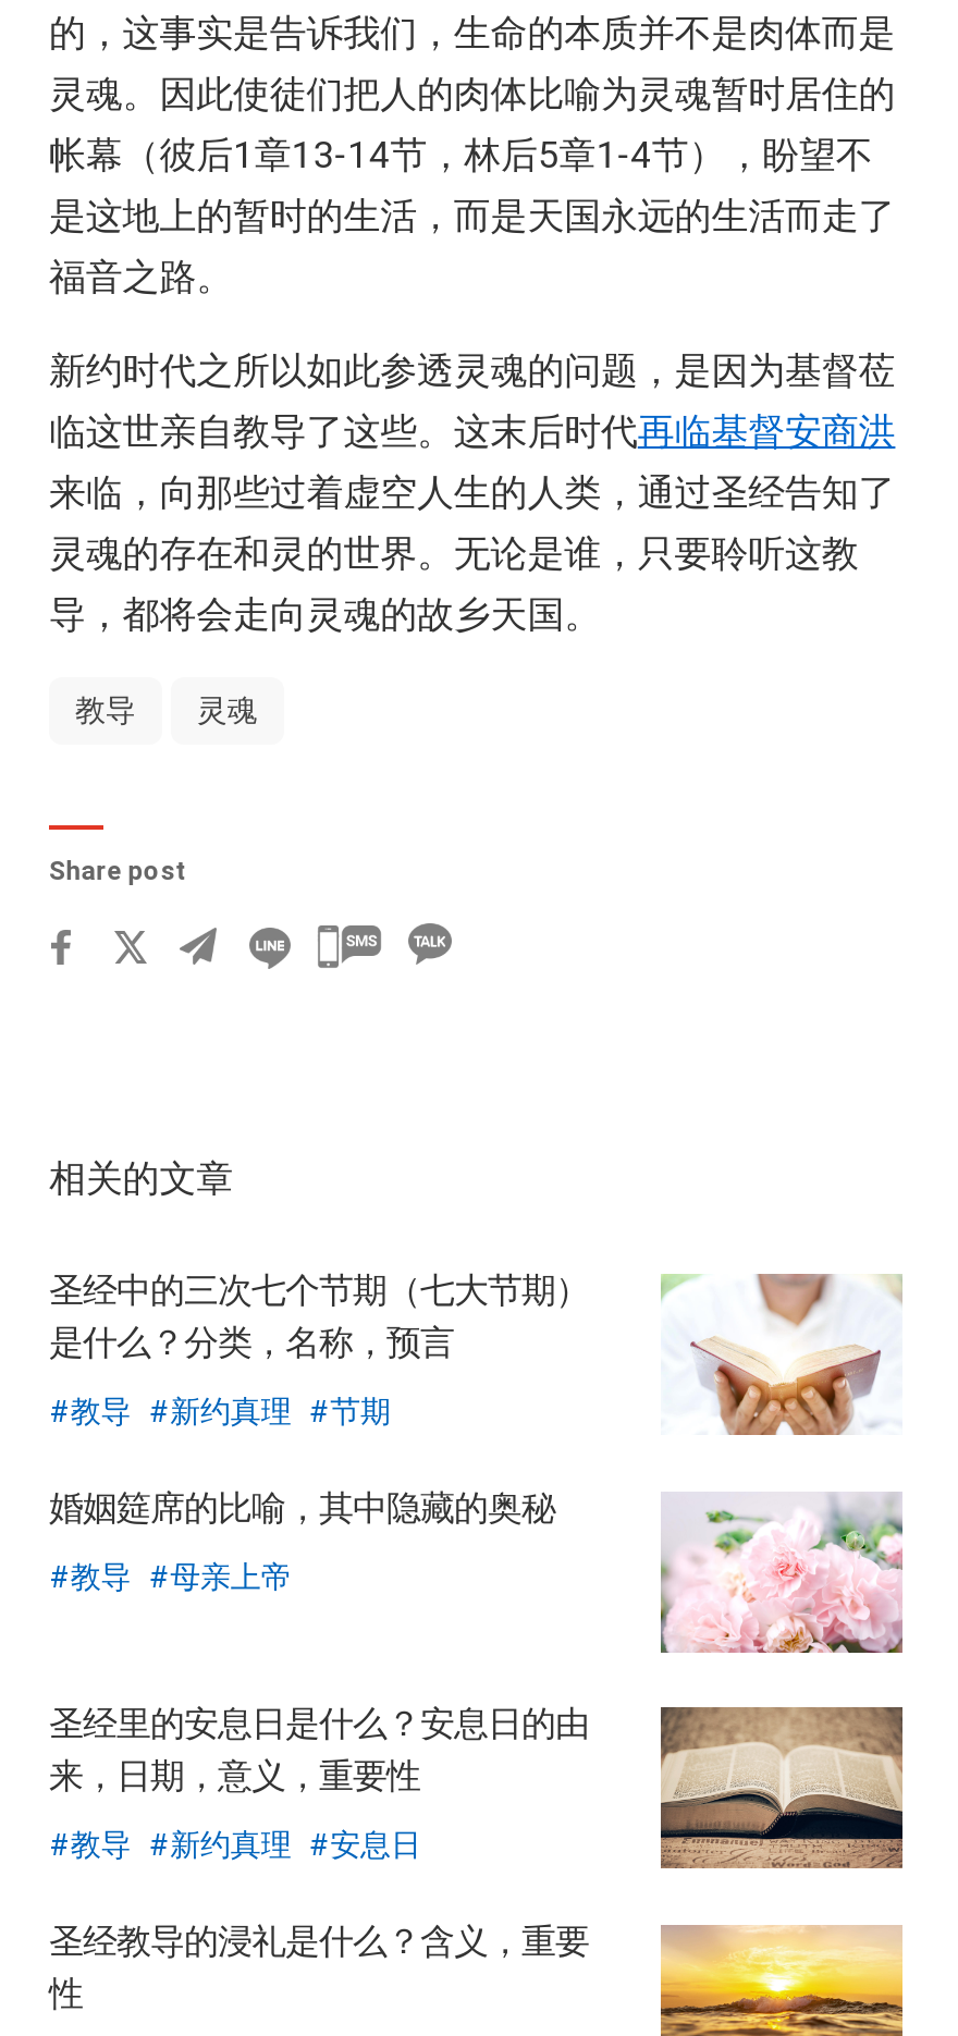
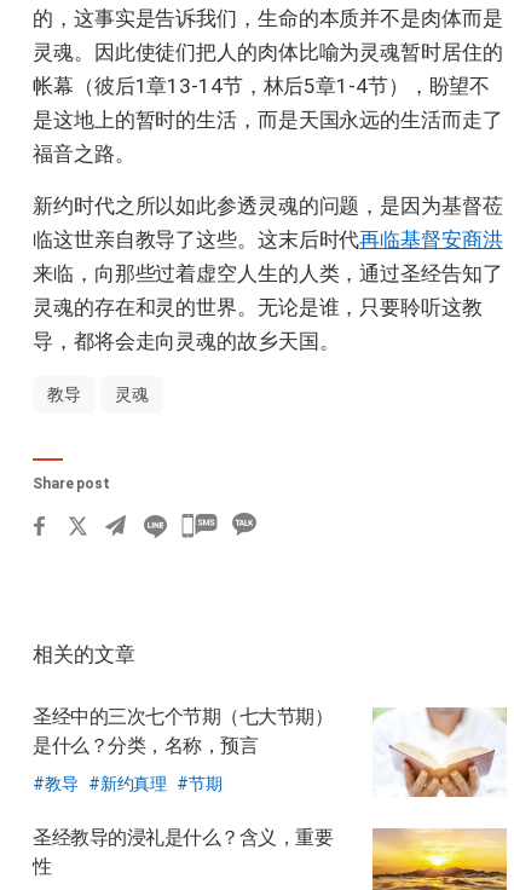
- 婚姻筵席的比喻，其中隐藏的奥秘
- 教导
- 母亲上帝

- [image]

- [image]
- 圣经里的安息日是什么？安息日的由
- 来，日期，意义，重要性
- 教导
- 新约真理
- 安息日
